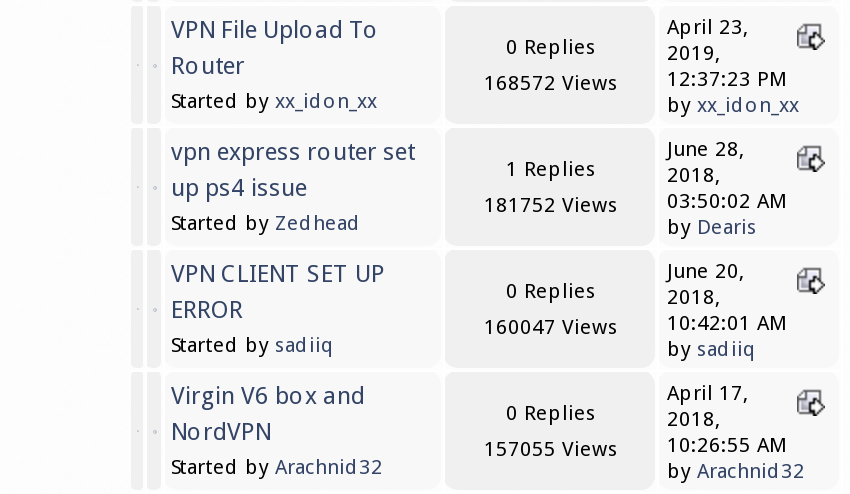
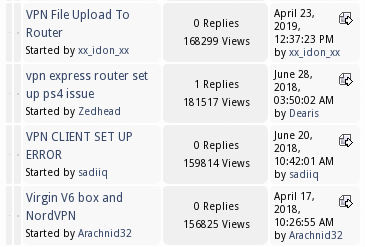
- 168572 Views
+ 168299 Views

- 181752 Views
+ 181517 Views

- 160047 Views
+ 159814 Views

- 157055 Views
+ 156825 Views
